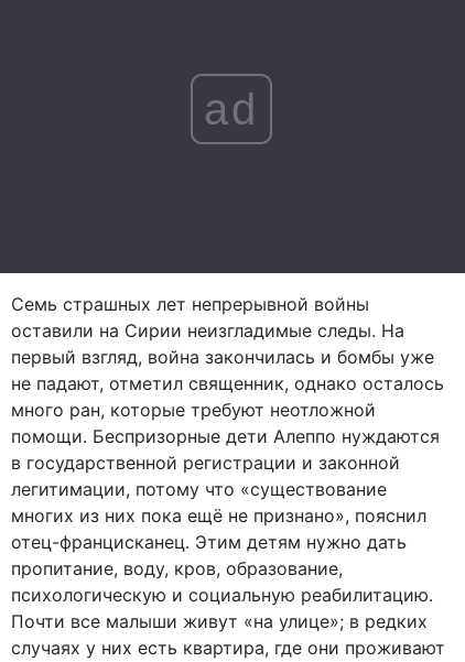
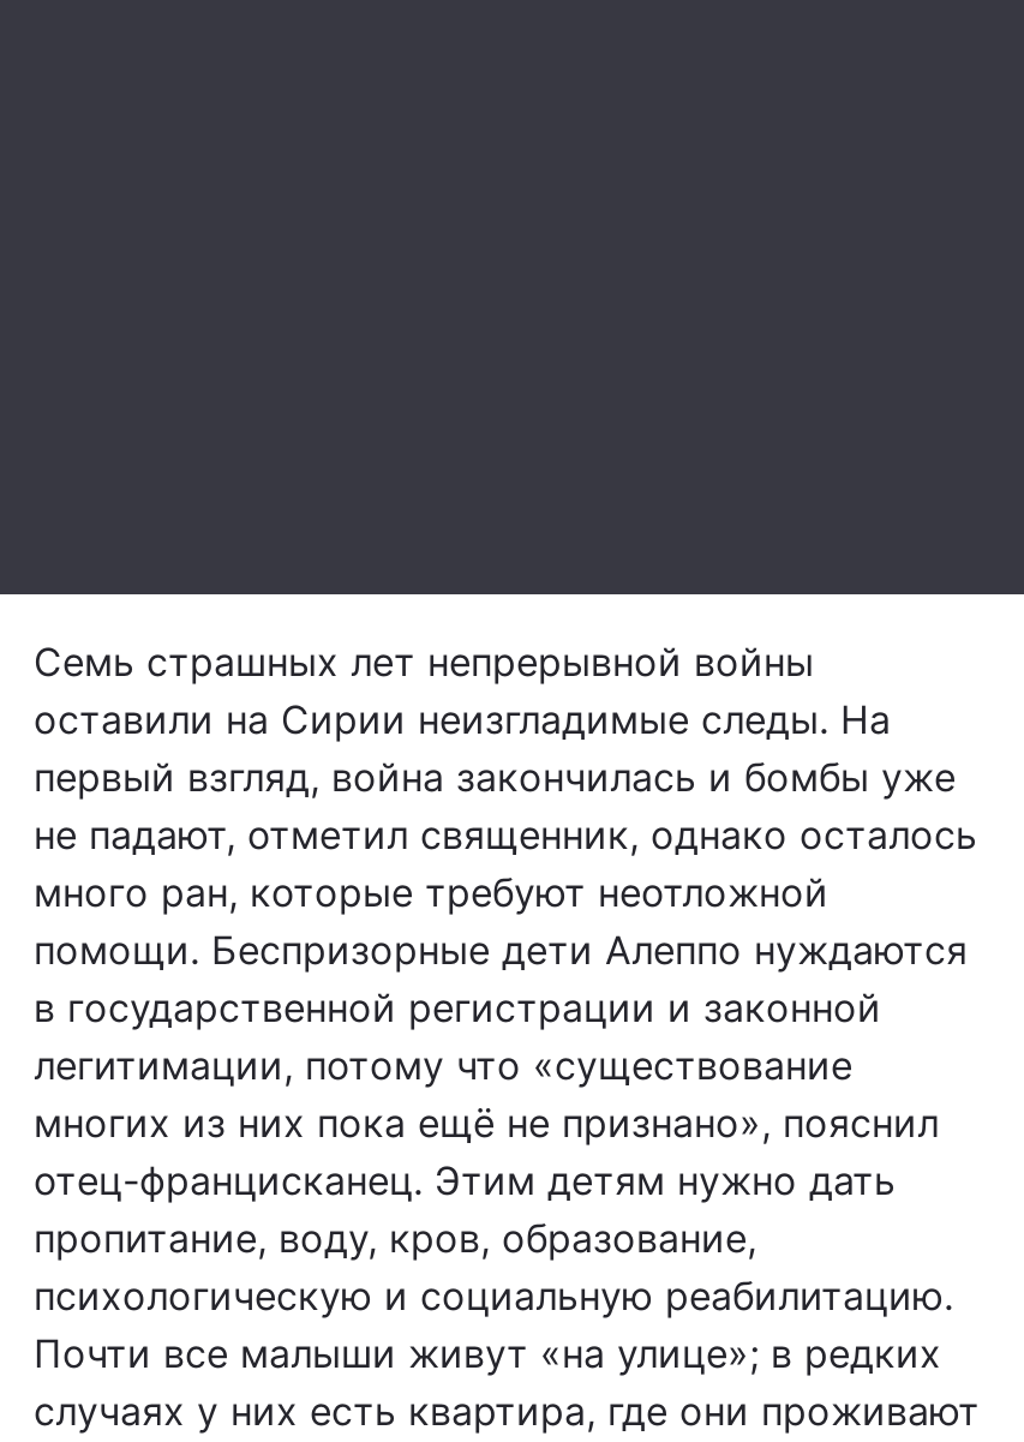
- ad
